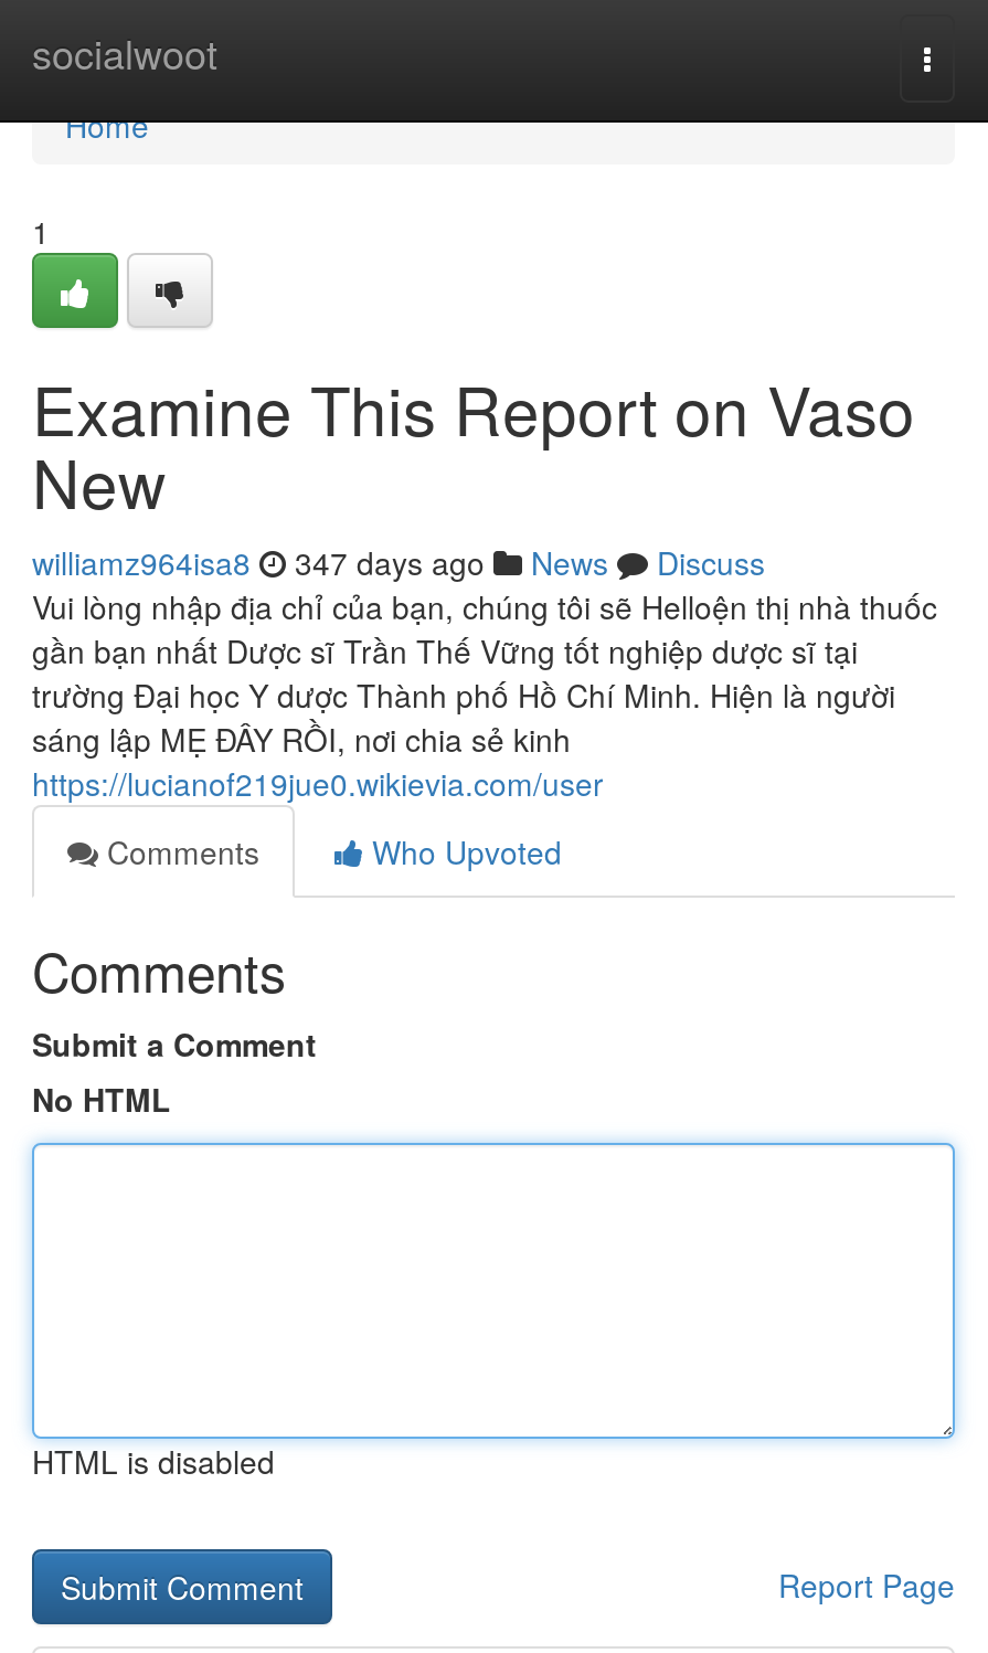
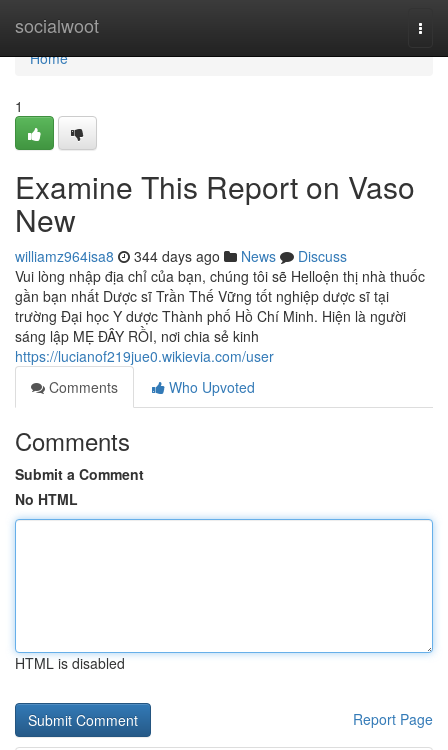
- williamz964isa8 347 days ago News Discuss
+ williamz964isa8 344 days ago News Discuss
